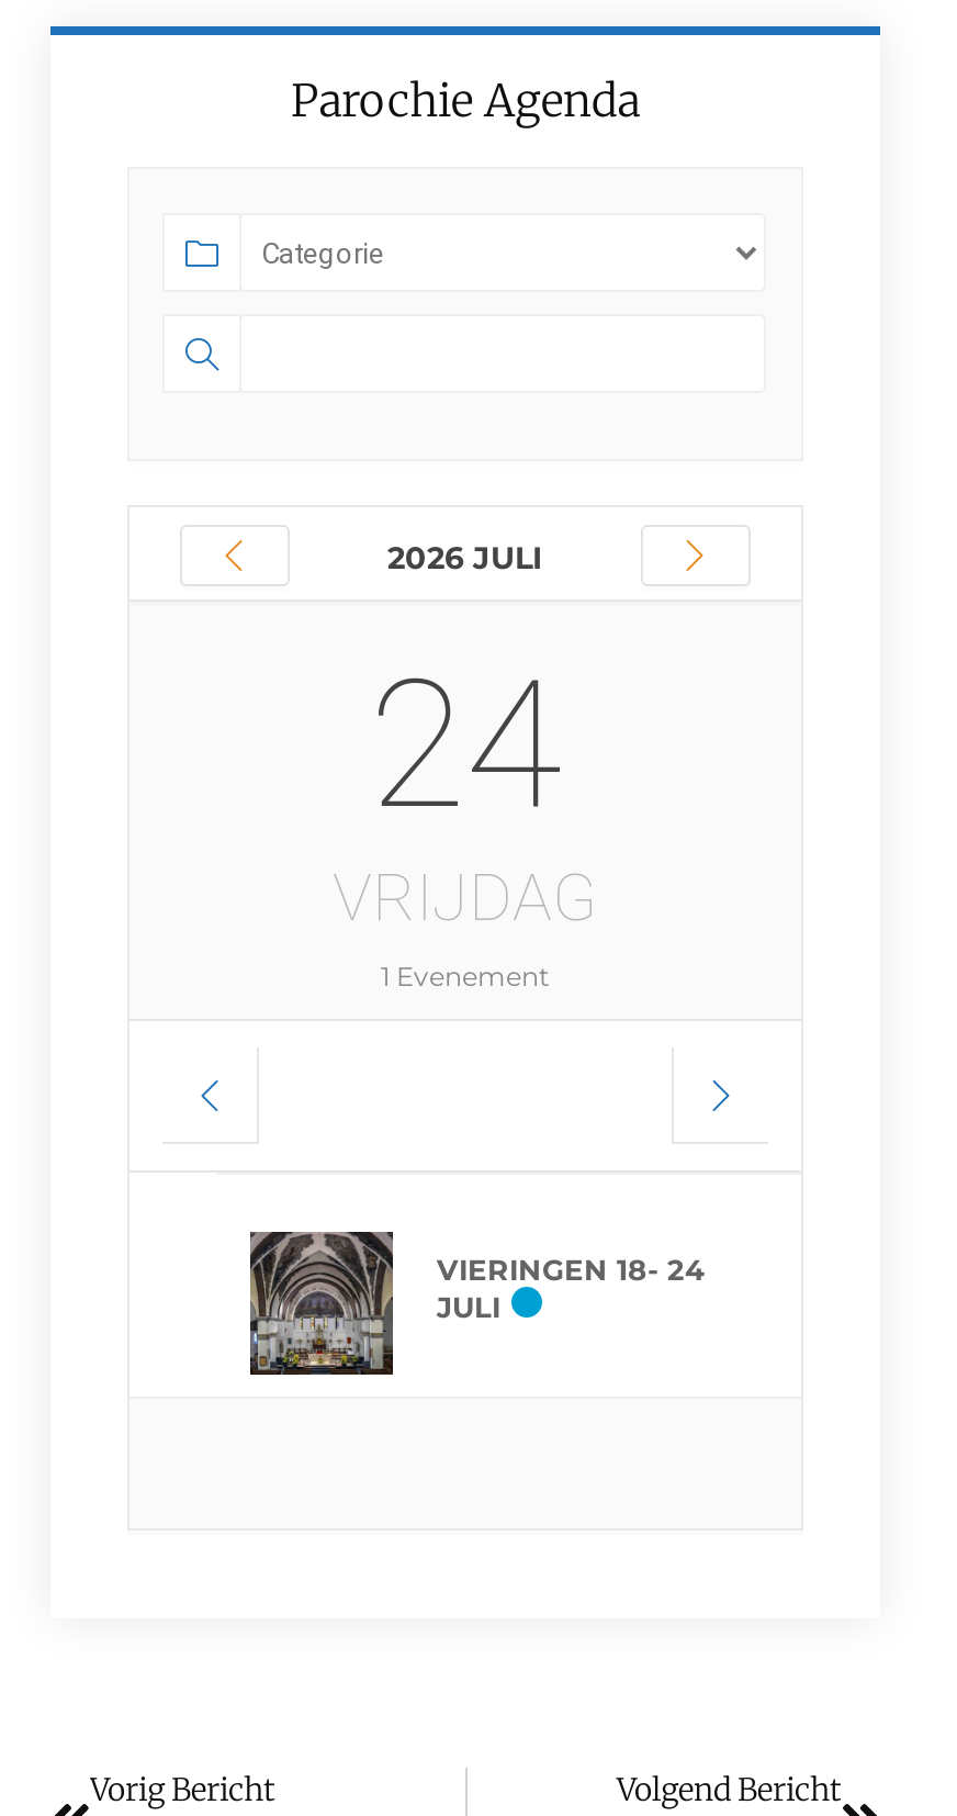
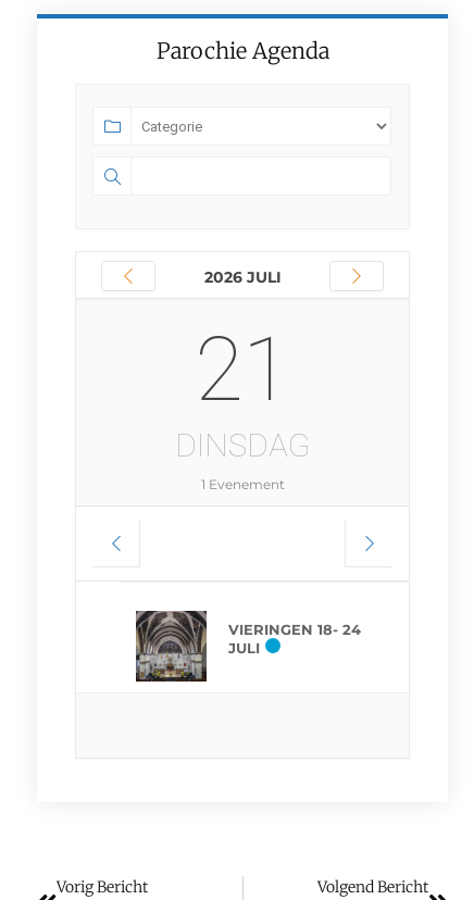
- 24
- VRIJDAG
+ 21
+ DINSDAG
